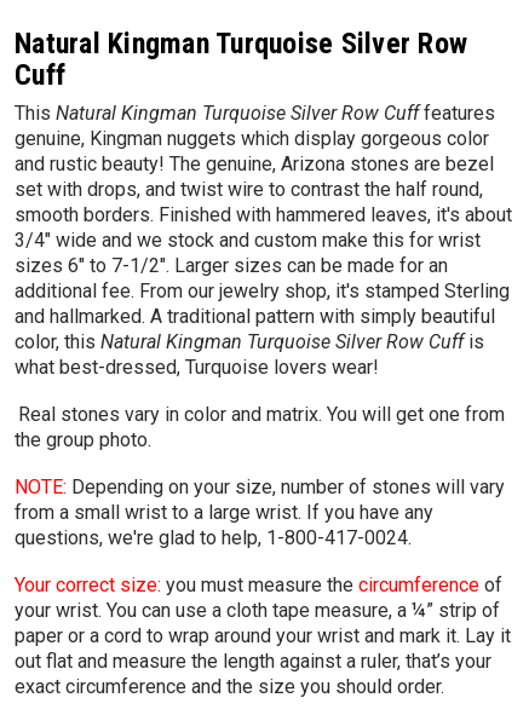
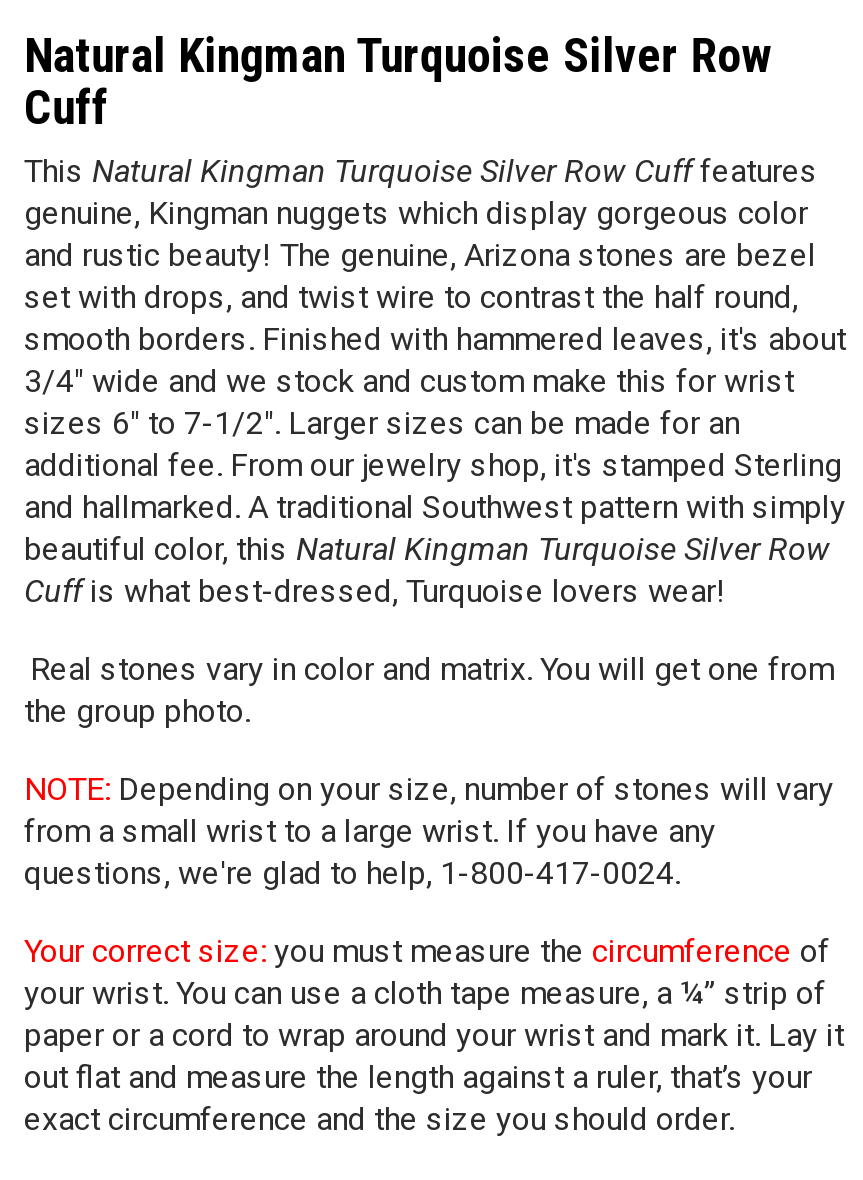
- and hallmarked. A traditional pattern with simply beautiful
- color, this Natural Kingman Turquoise Silver Row Cuff is
- what best-dressed, Turquoise lovers wear!
+ and hallmarked. A traditional Southwest pattern with simply
+ beautiful color, this Natural Kingman Turquoise Silver Row
+ Cuff is what best-dressed, Turquoise lovers wear!
